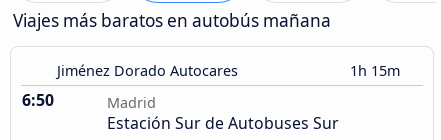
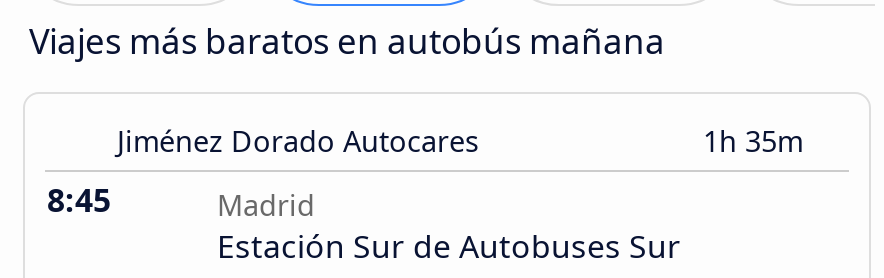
- 1h 15m
+ 1h 35m

- 6:50
+ 8:45
